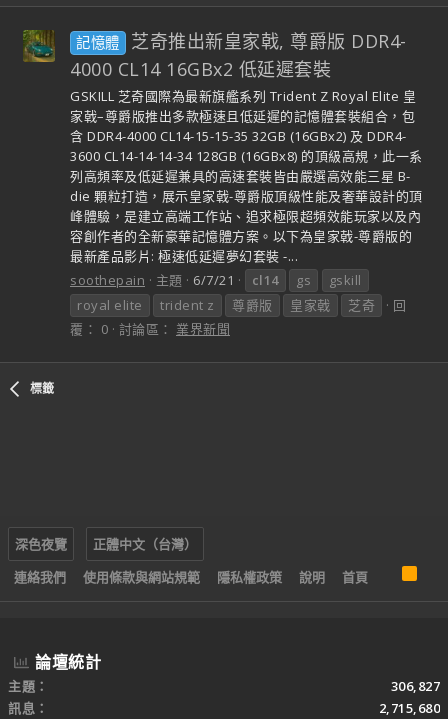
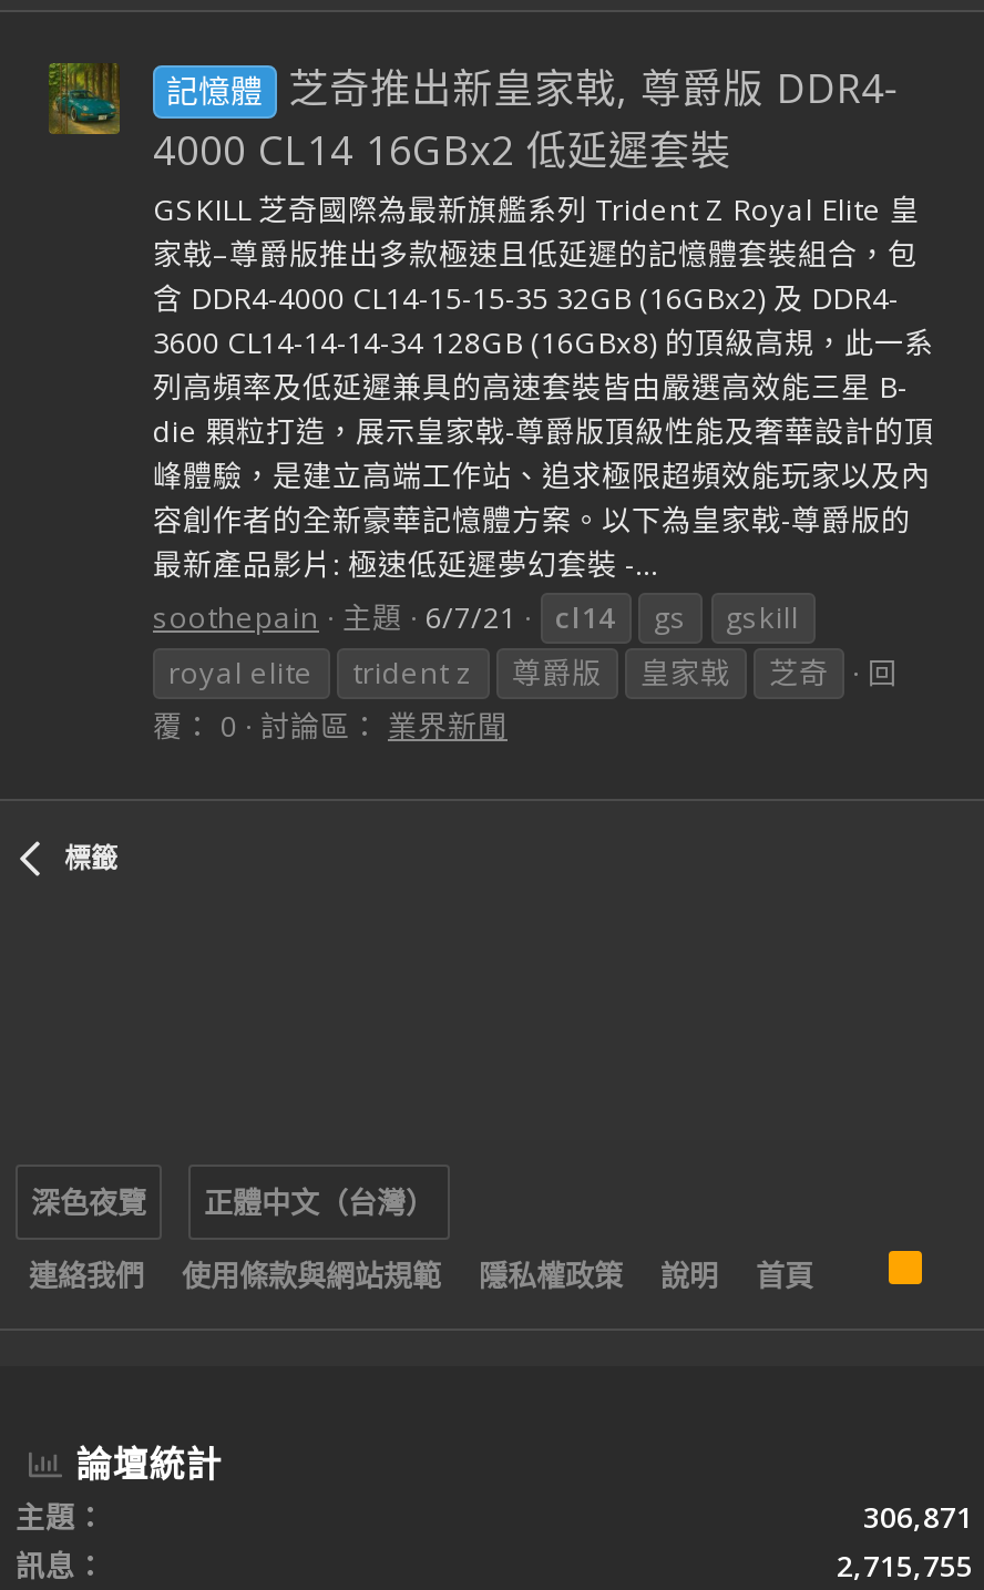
- 306,827
+ 306,871

- 2,715,680
+ 2,715,755
